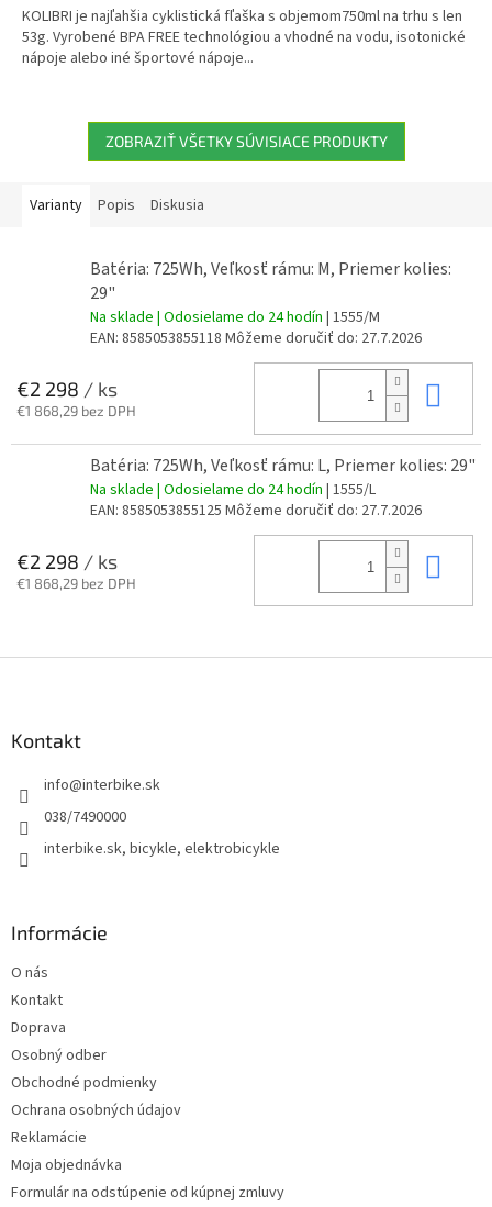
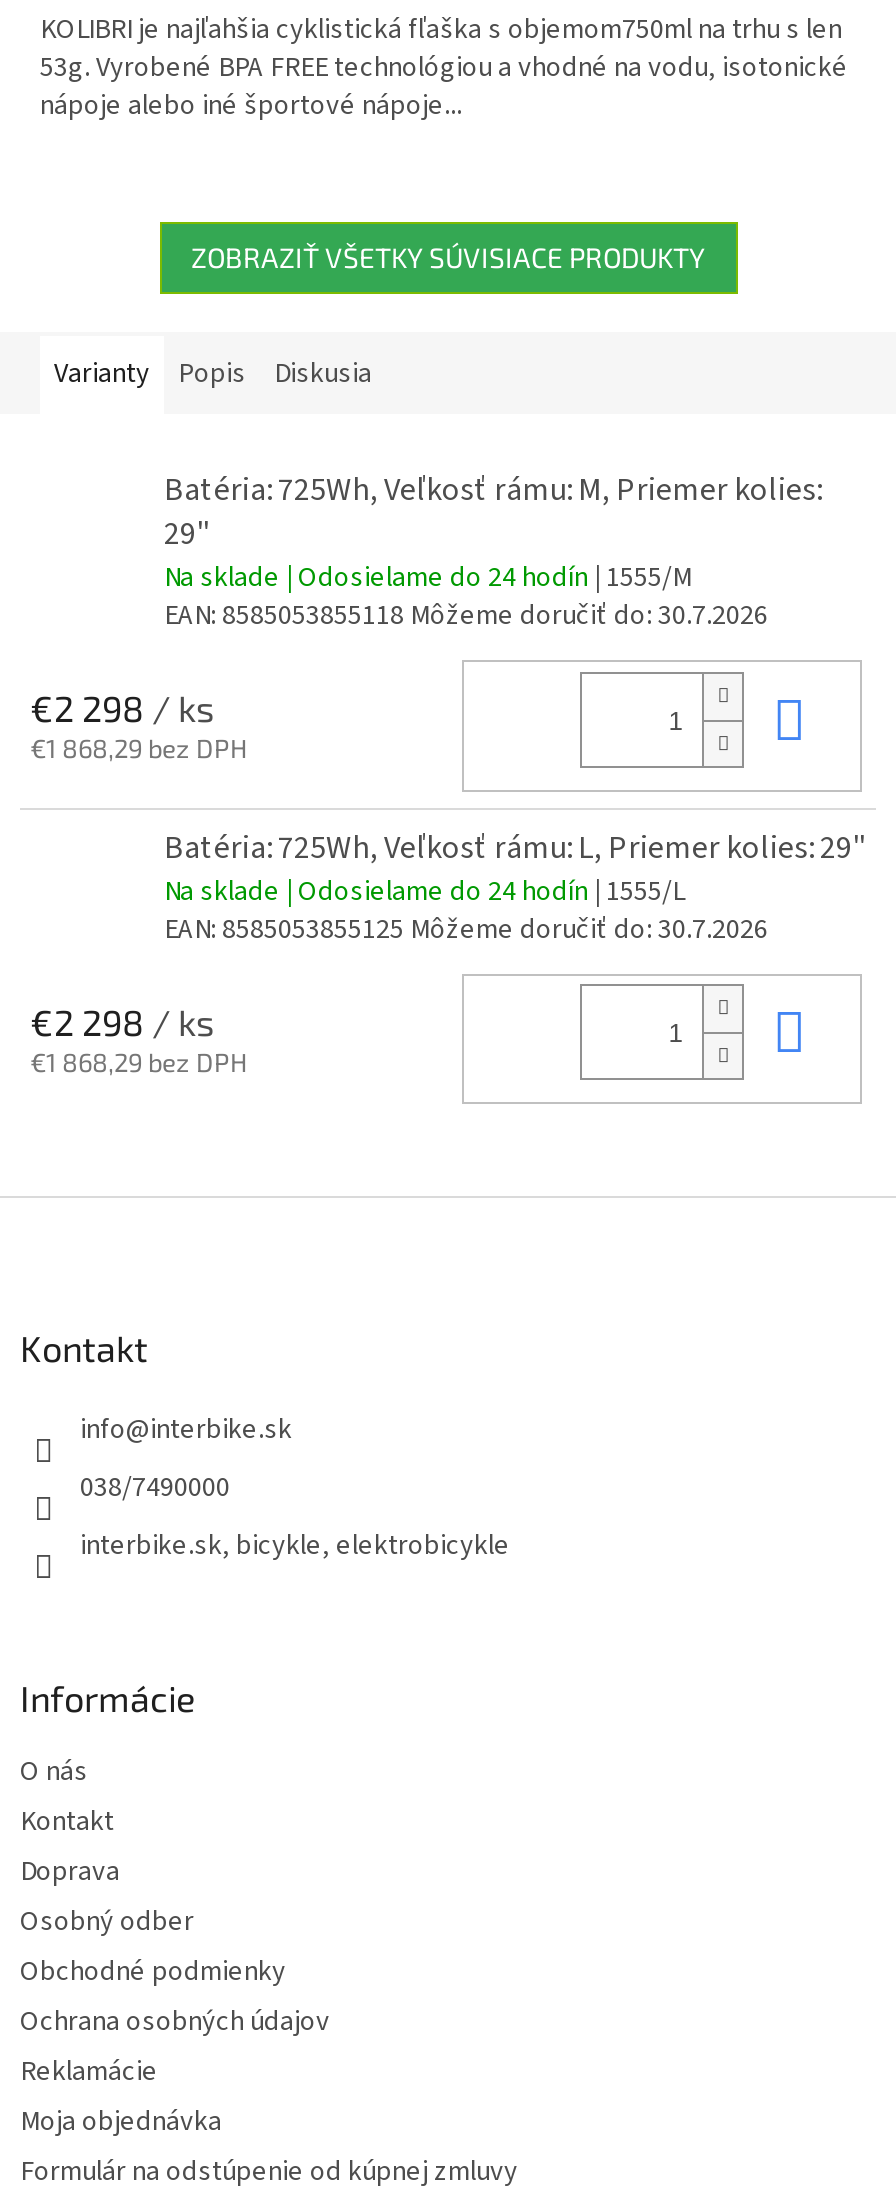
- EAN: 8585053855118 Môžeme doručiť do: 27.7.2026
+ EAN: 8585053855118 Môžeme doručiť do: 30.7.2026

- EAN: 8585053855125 Môžeme doručiť do: 27.7.2026
+ EAN: 8585053855125 Môžeme doručiť do: 30.7.2026
